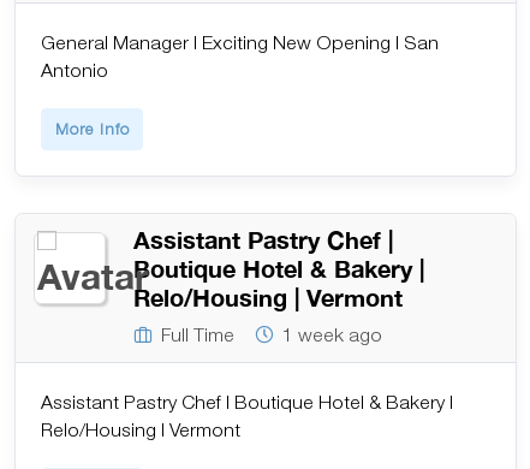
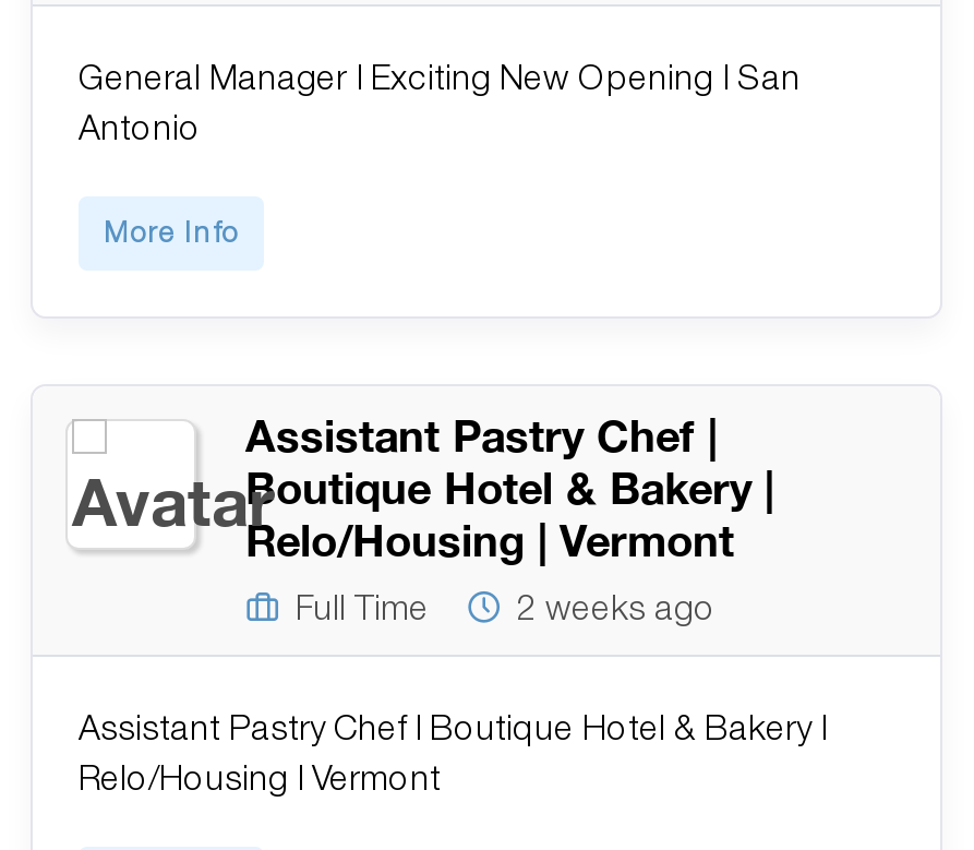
- 1 week ago
+ 2 weeks ago
